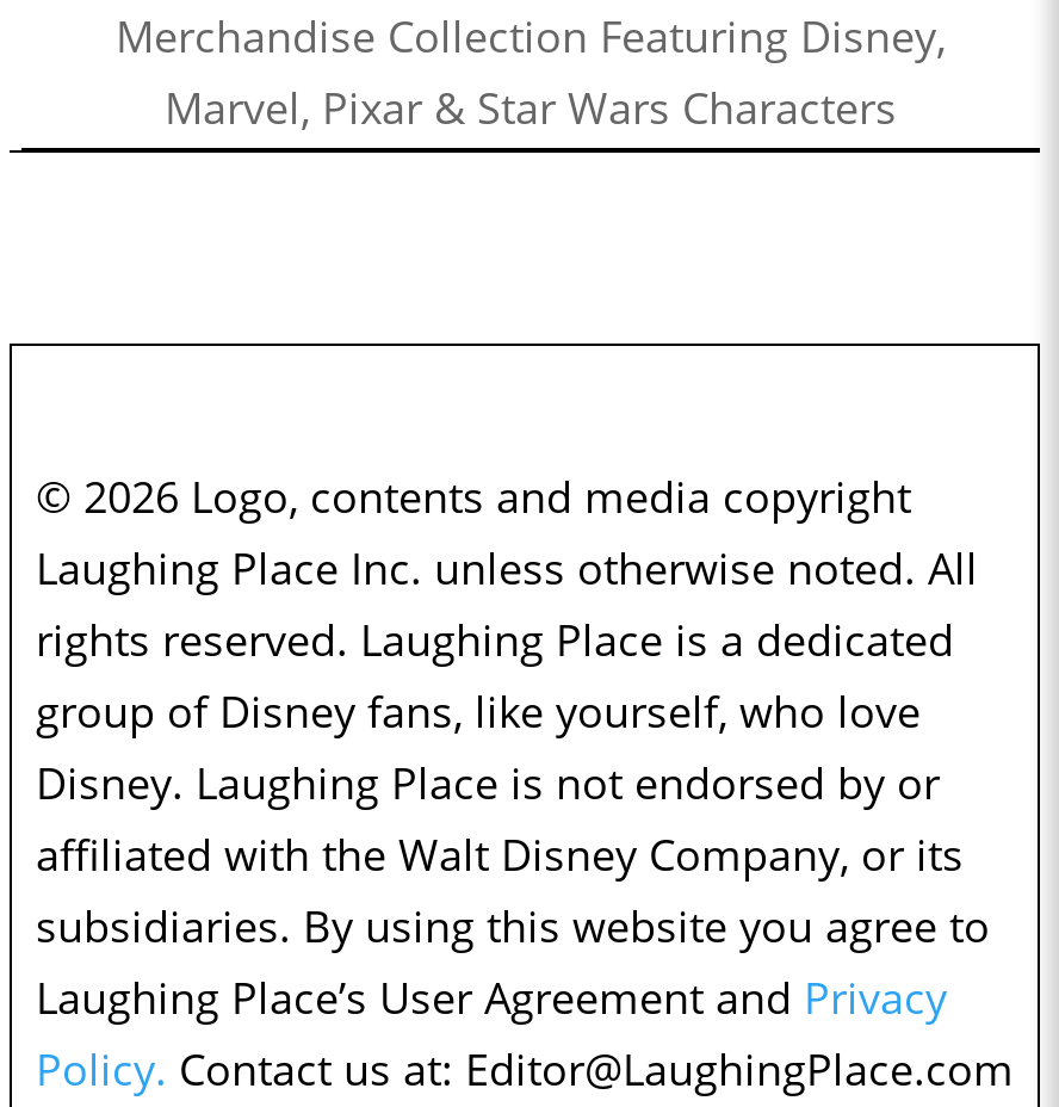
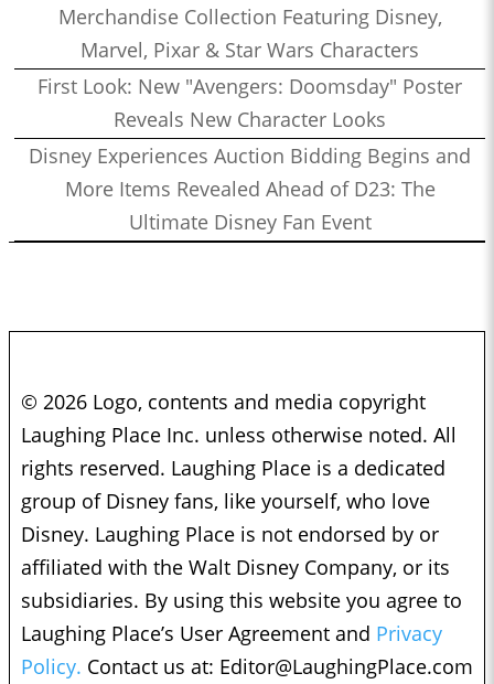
+ First Look: New "Avengers: Doomsday" Poster
+ Reveals New Character Looks
+ Disney Experiences Auction Bidding Begins and
+ More Items Revealed Ahead of D23: The
+ Ultimate Disney Fan Event
